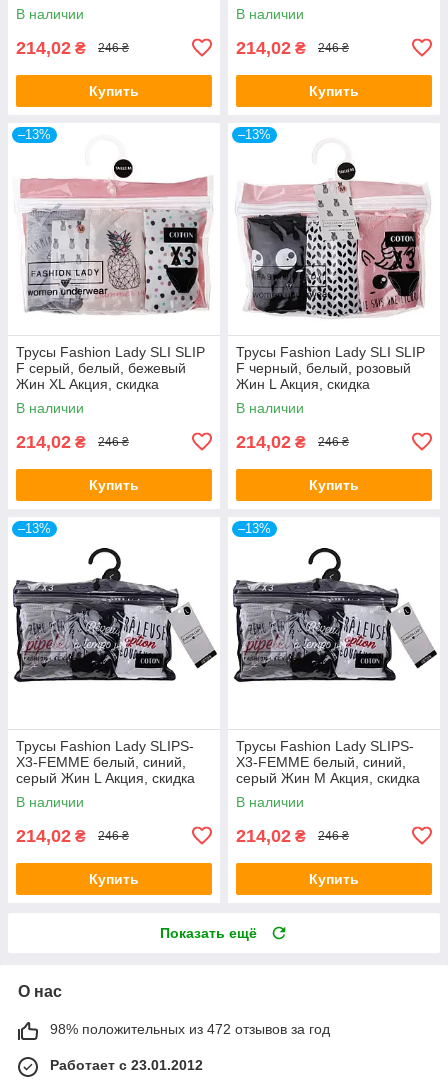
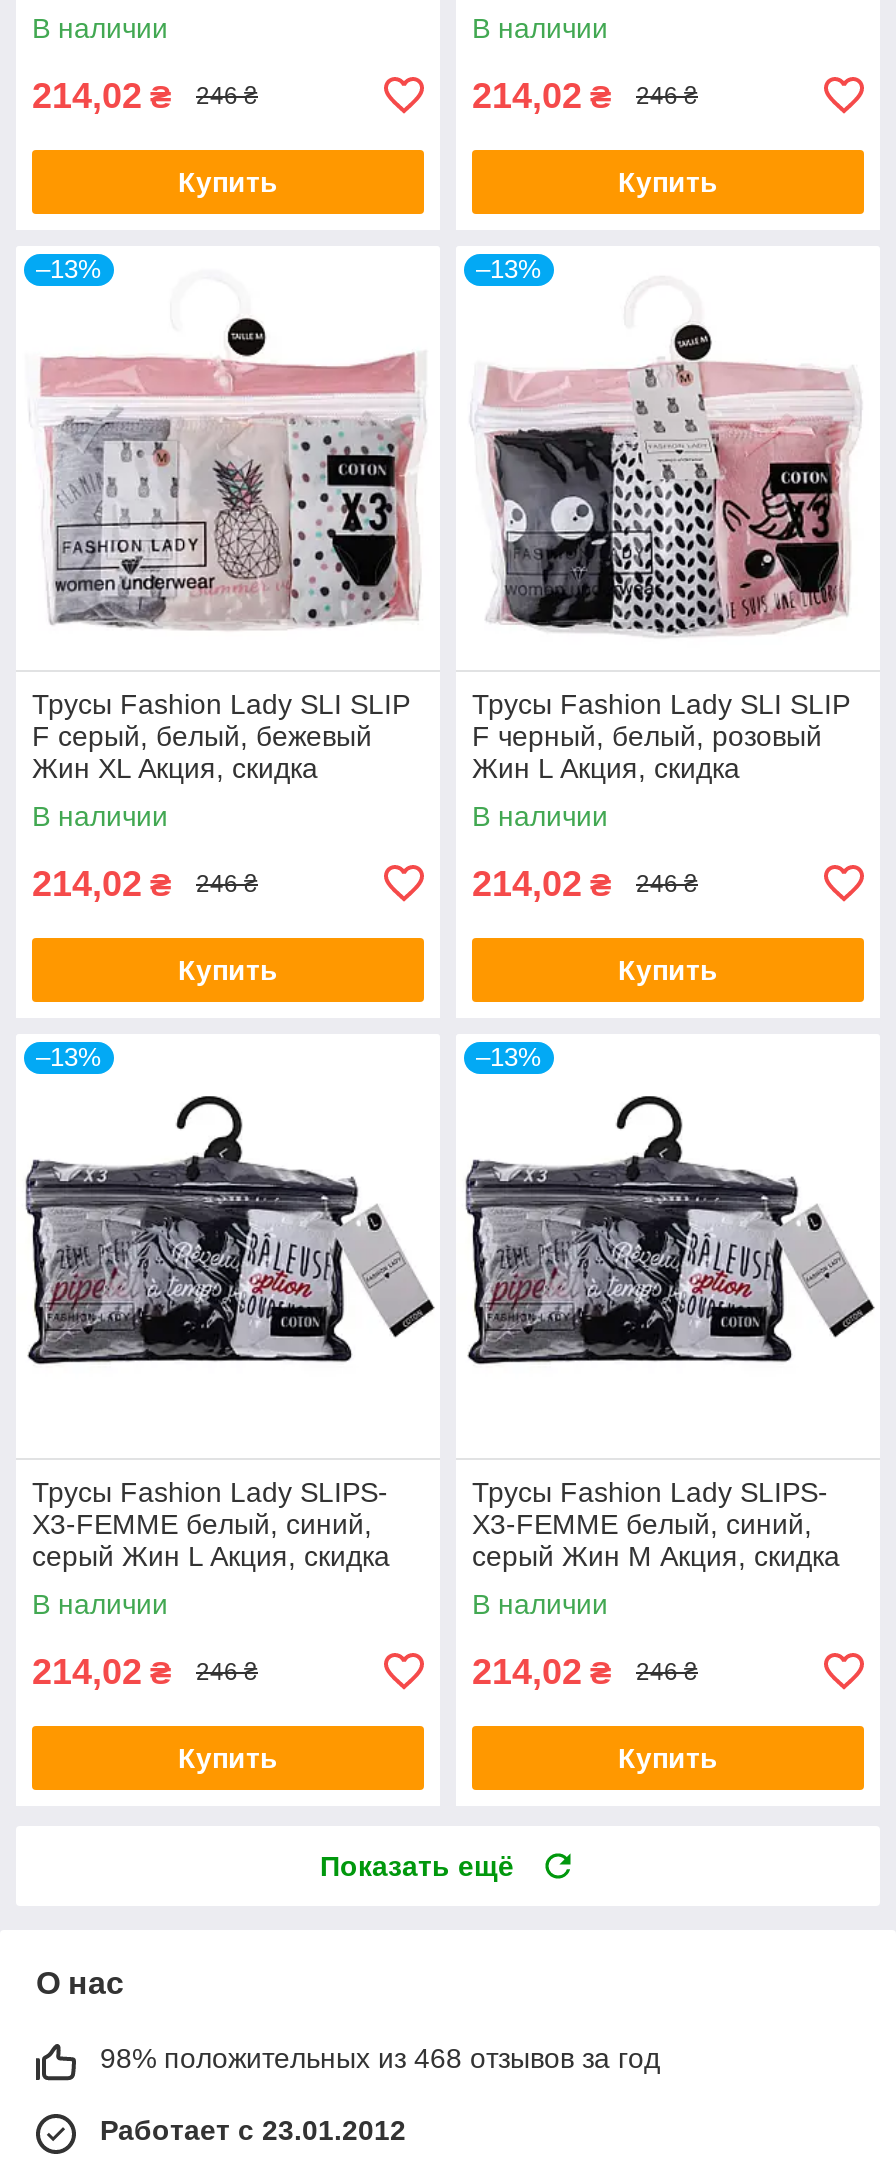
- 98% положительных из 472 отзывов за год
+ 98% положительных из 468 отзывов за год
